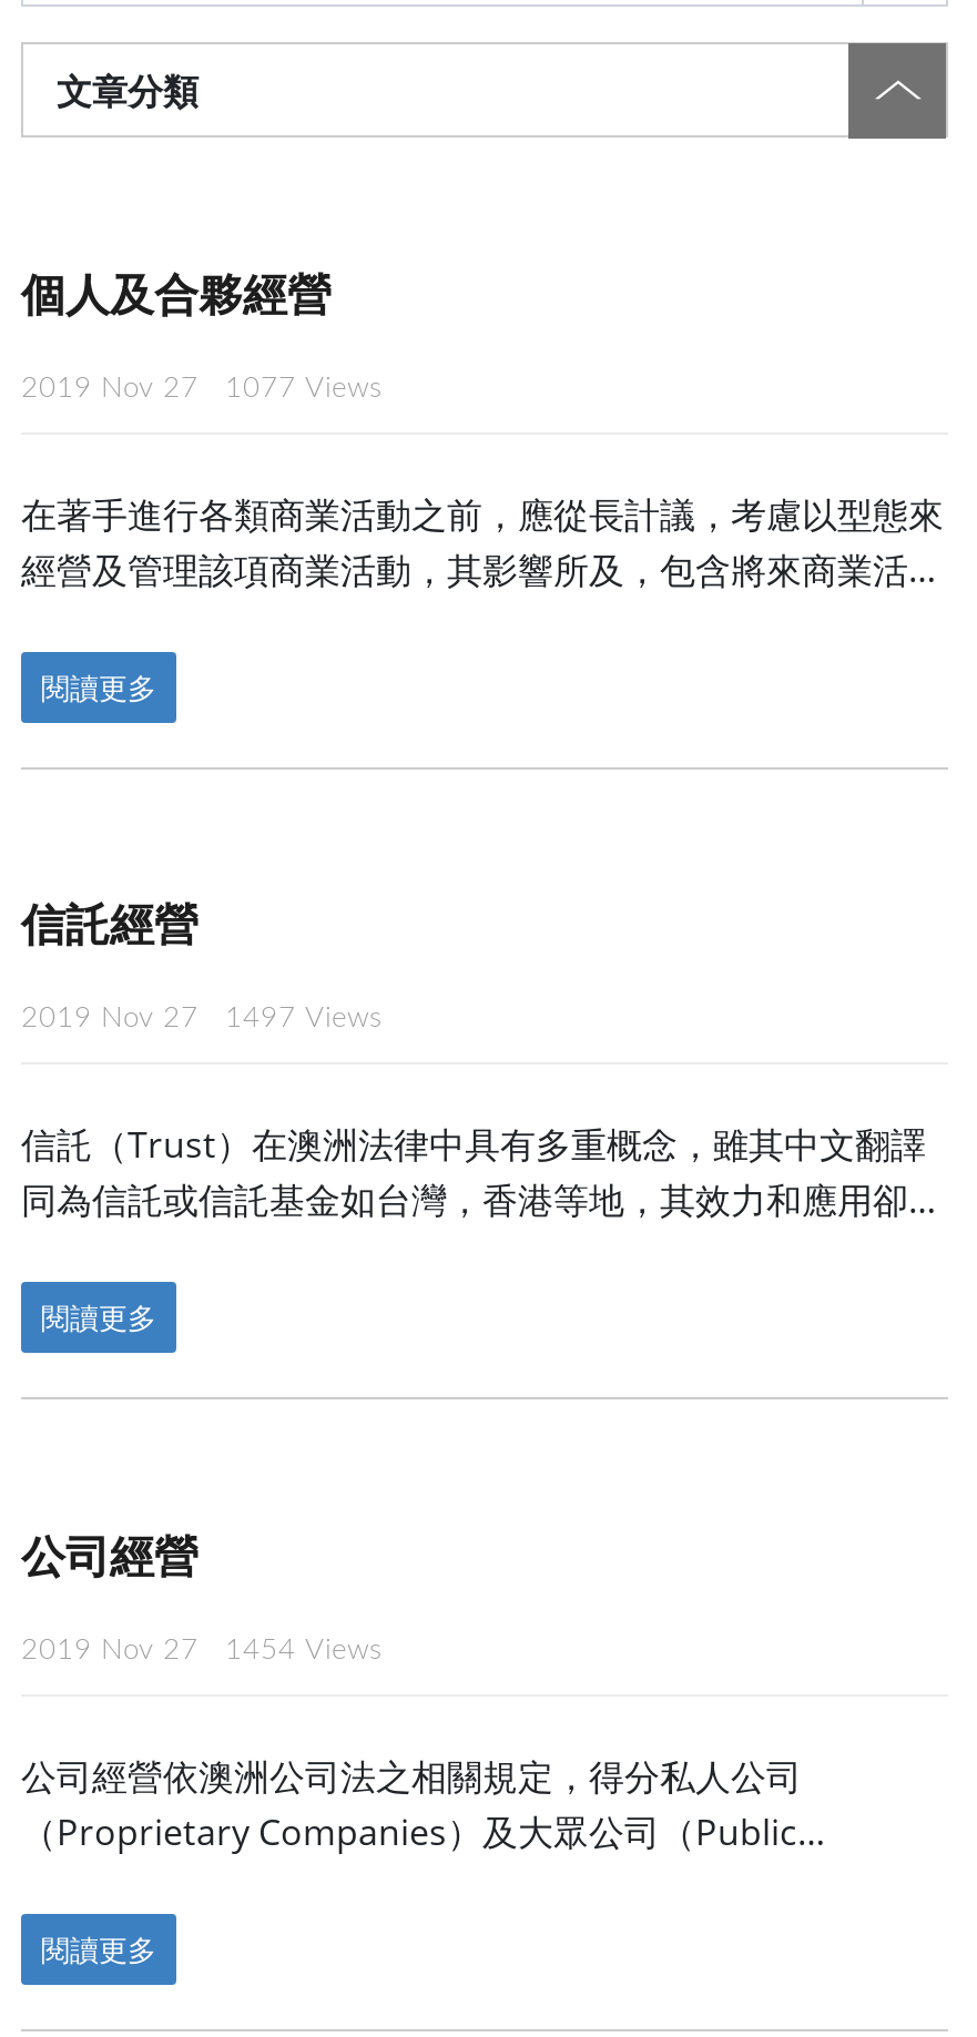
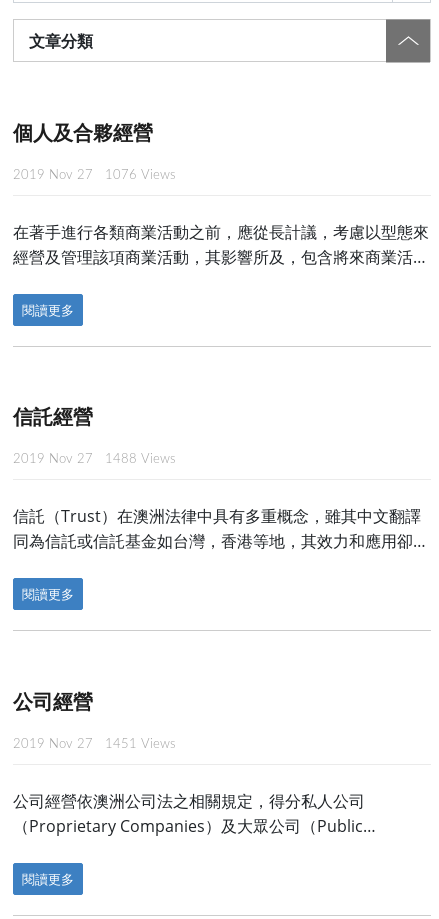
- 2019 Nov 27 1077 Views
+ 2019 Nov 27 1076 Views

- 2019 Nov 27 1497 Views
+ 2019 Nov 27 1488 Views

- 2019 Nov 27 1454 Views
+ 2019 Nov 27 1451 Views
